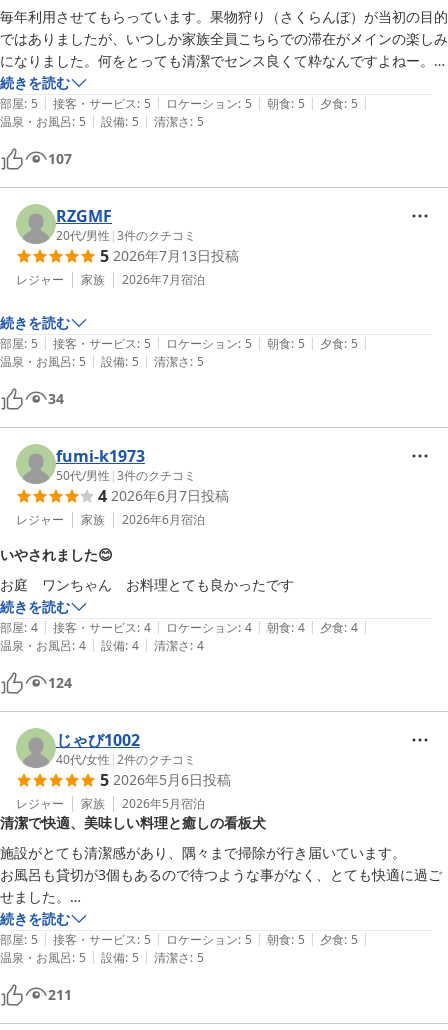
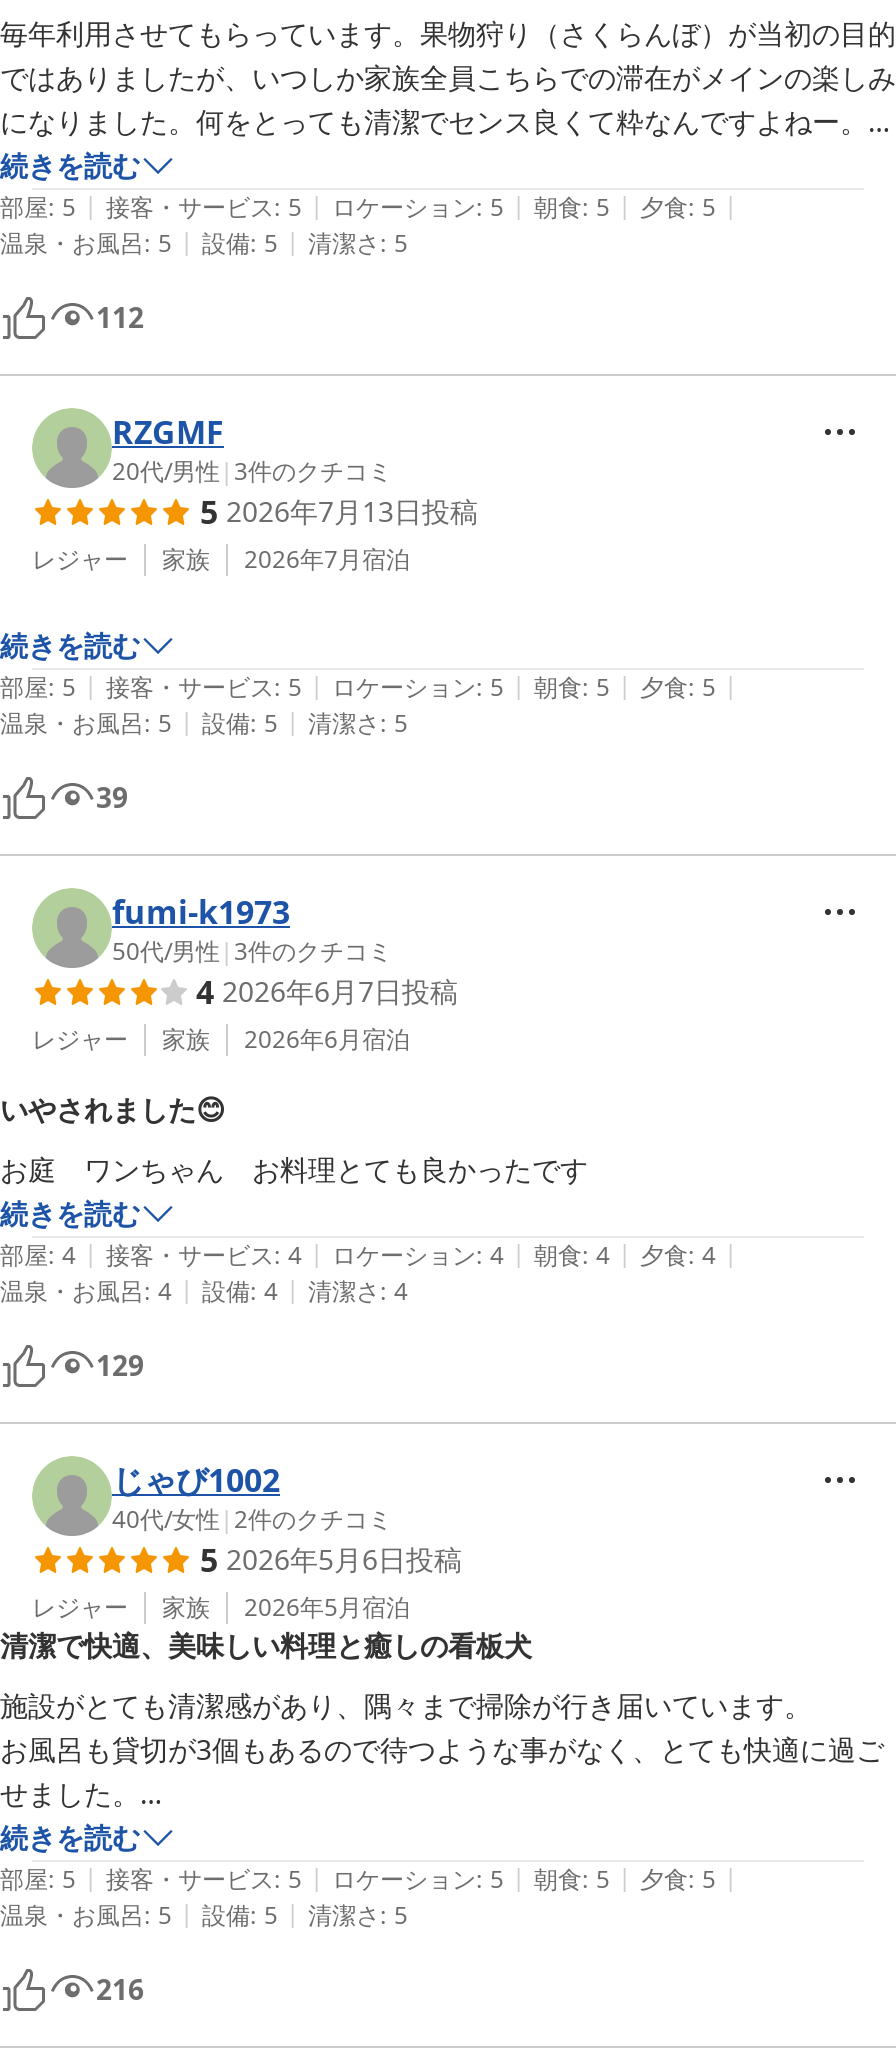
- 107
+ 112

- 34
+ 39

- 124
+ 129

- 211
+ 216
